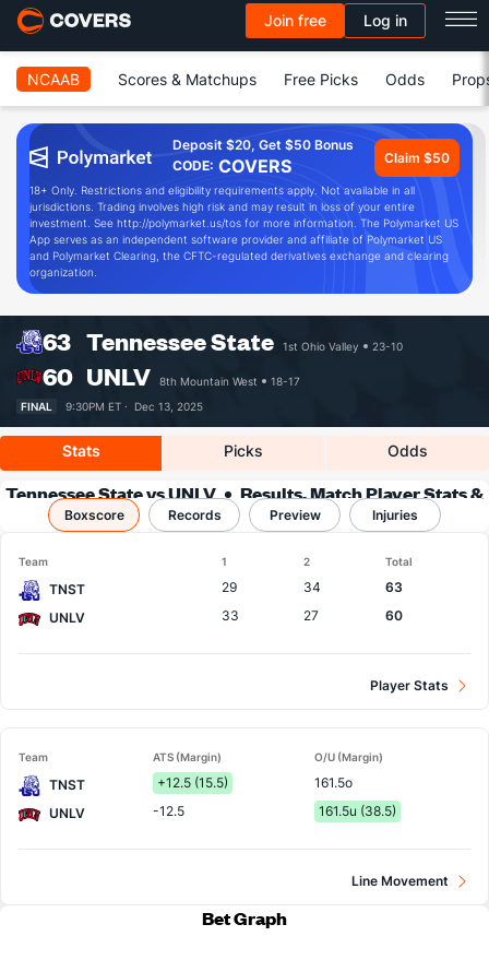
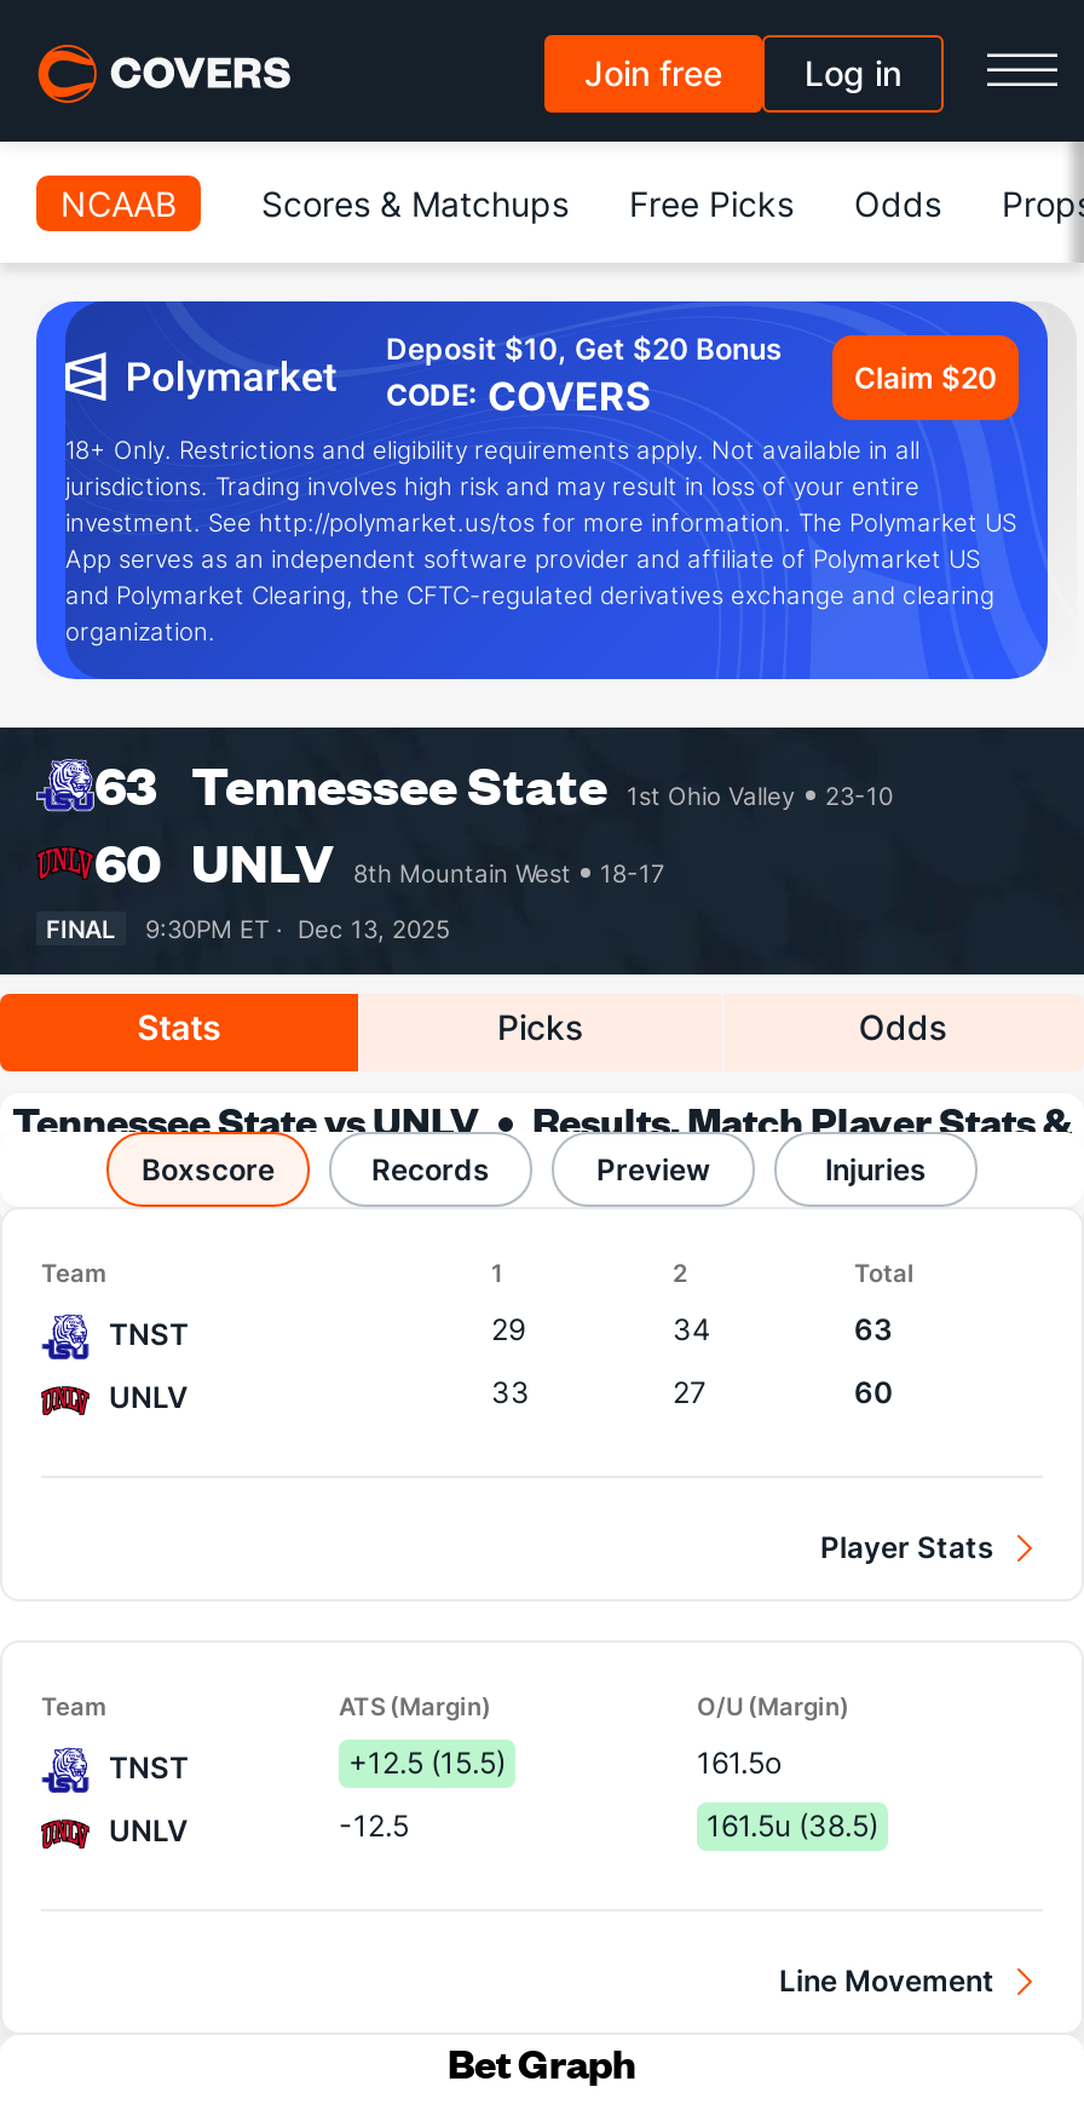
- Deposit $20, Get $50 Bonus
+ Deposit $10, Get $20 Bonus

- Claim $50
+ Claim $20
